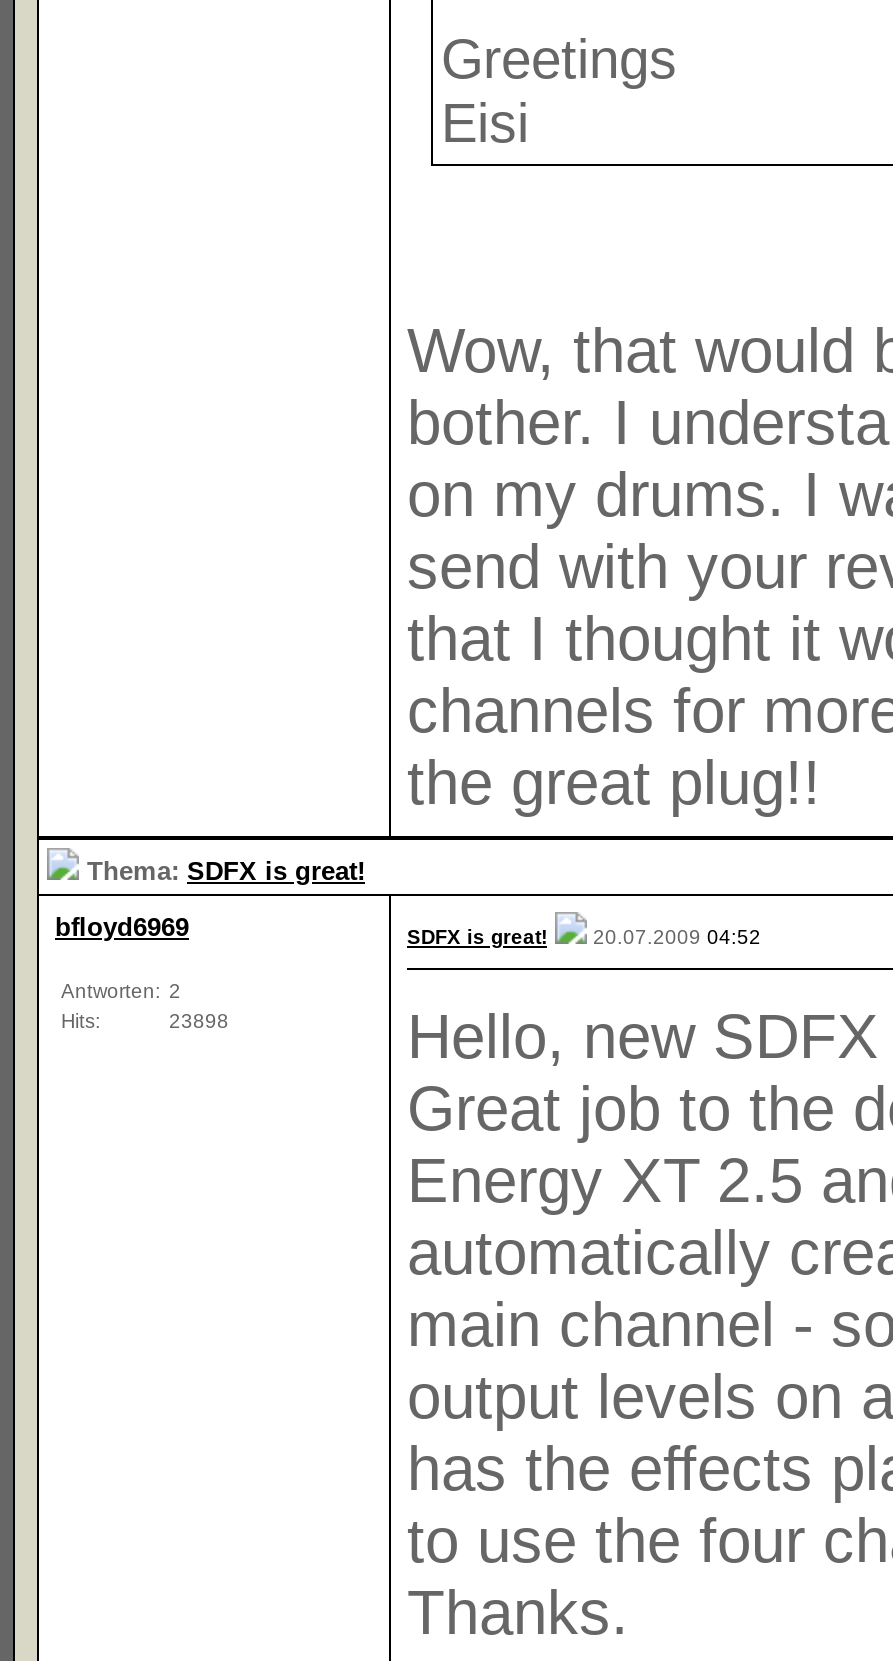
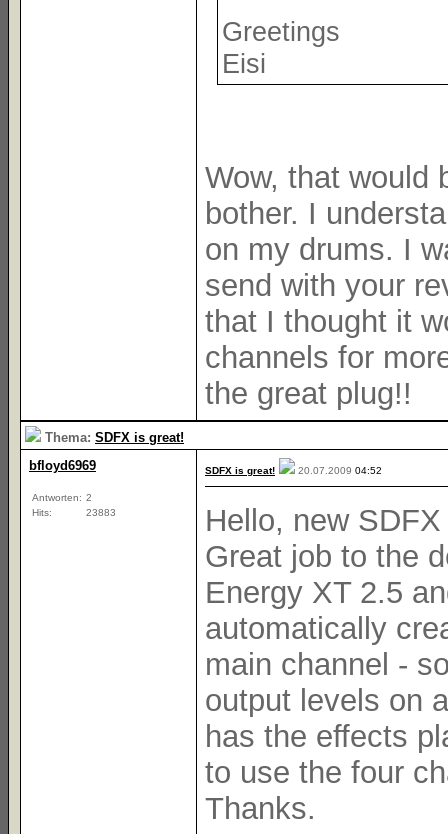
- 23898
+ 23883
